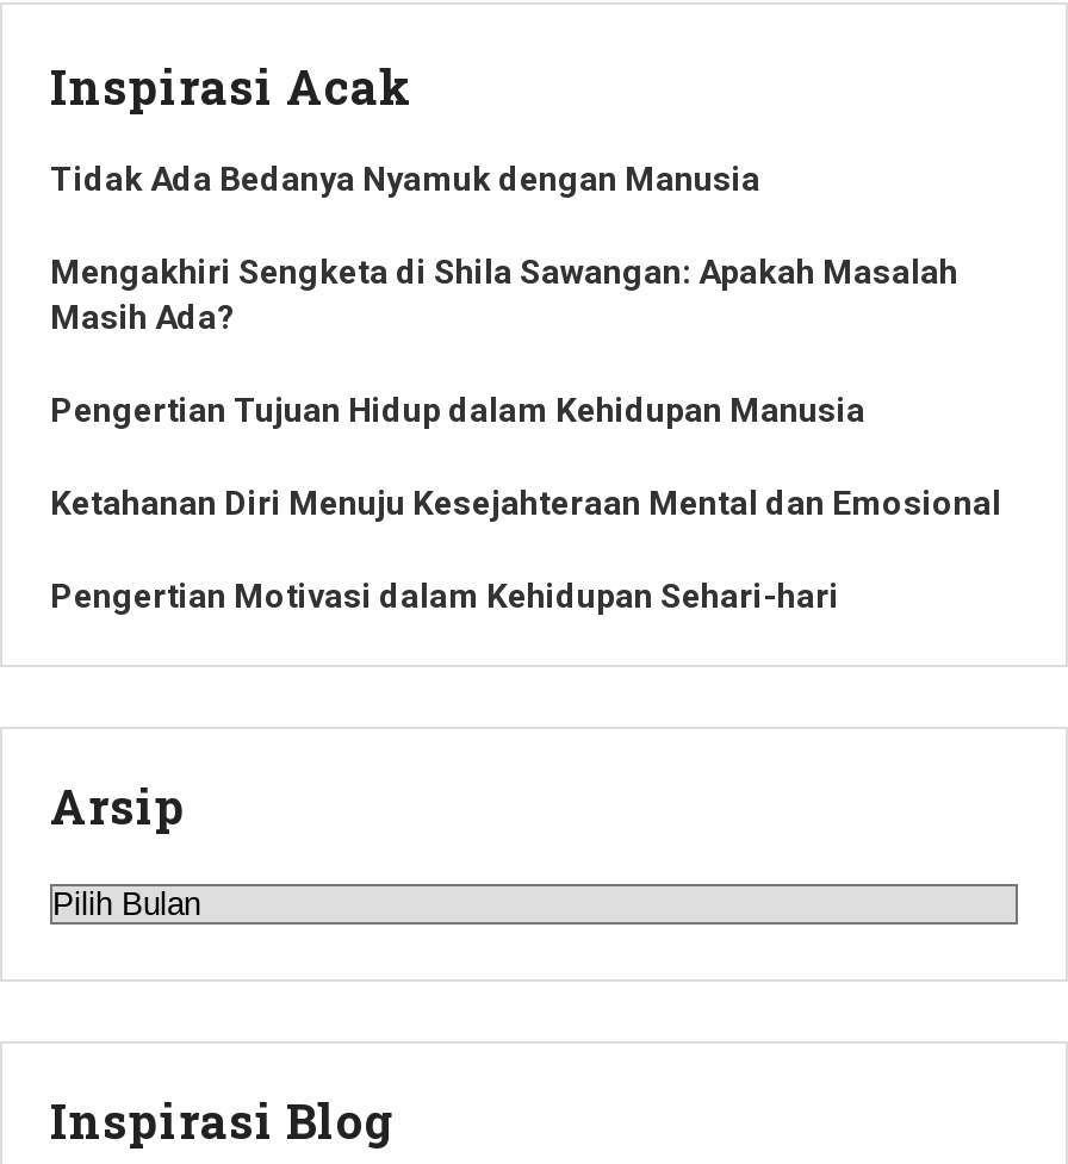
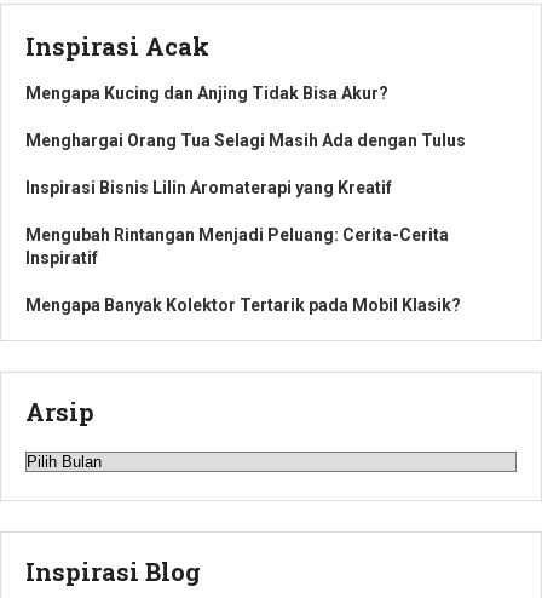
- Tidak Ada Bedanya Nyamuk dengan Manusia
+ Mengapa Kucing dan Anjing Tidak Bisa Akur?

- Mengakhiri Sengketa di Shila Sawangan: Apakah Masalah
- Masih Ada?
+ Menghargai Orang Tua Selagi Masih Ada dengan Tulus

- Pengertian Tujuan Hidup dalam Kehidupan Manusia
+ Inspirasi Bisnis Lilin Aromaterapi yang Kreatif

- Ketahanan Diri Menuju Kesejahteraan Mental dan Emosional
+ Mengubah Rintangan Menjadi Peluang: Cerita-Cerita
+ Inspiratif

- Pengertian Motivasi dalam Kehidupan Sehari-hari
+ Mengapa Banyak Kolektor Tertarik pada Mobil Klasik?
